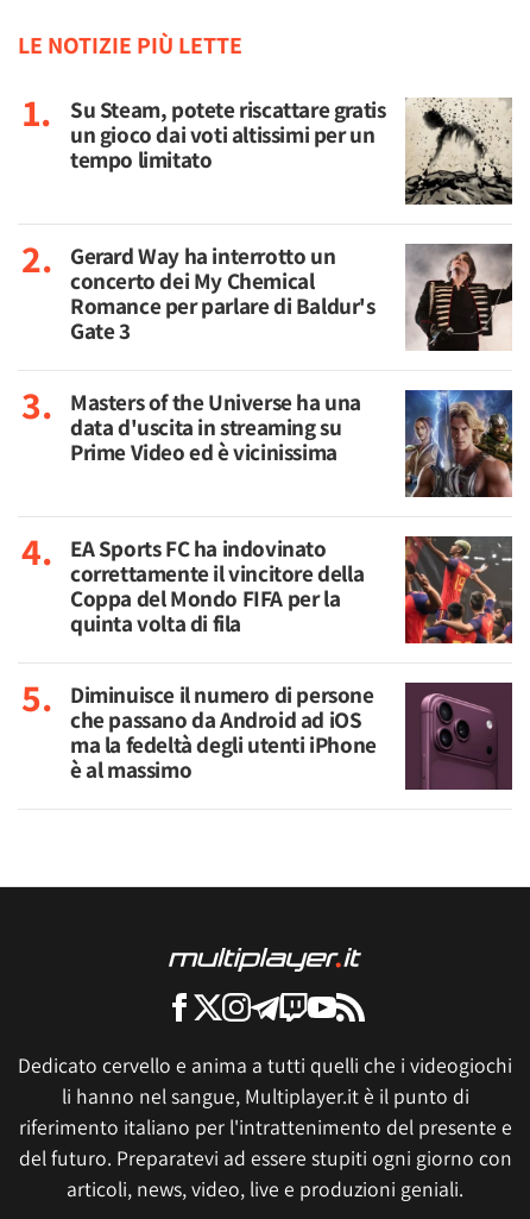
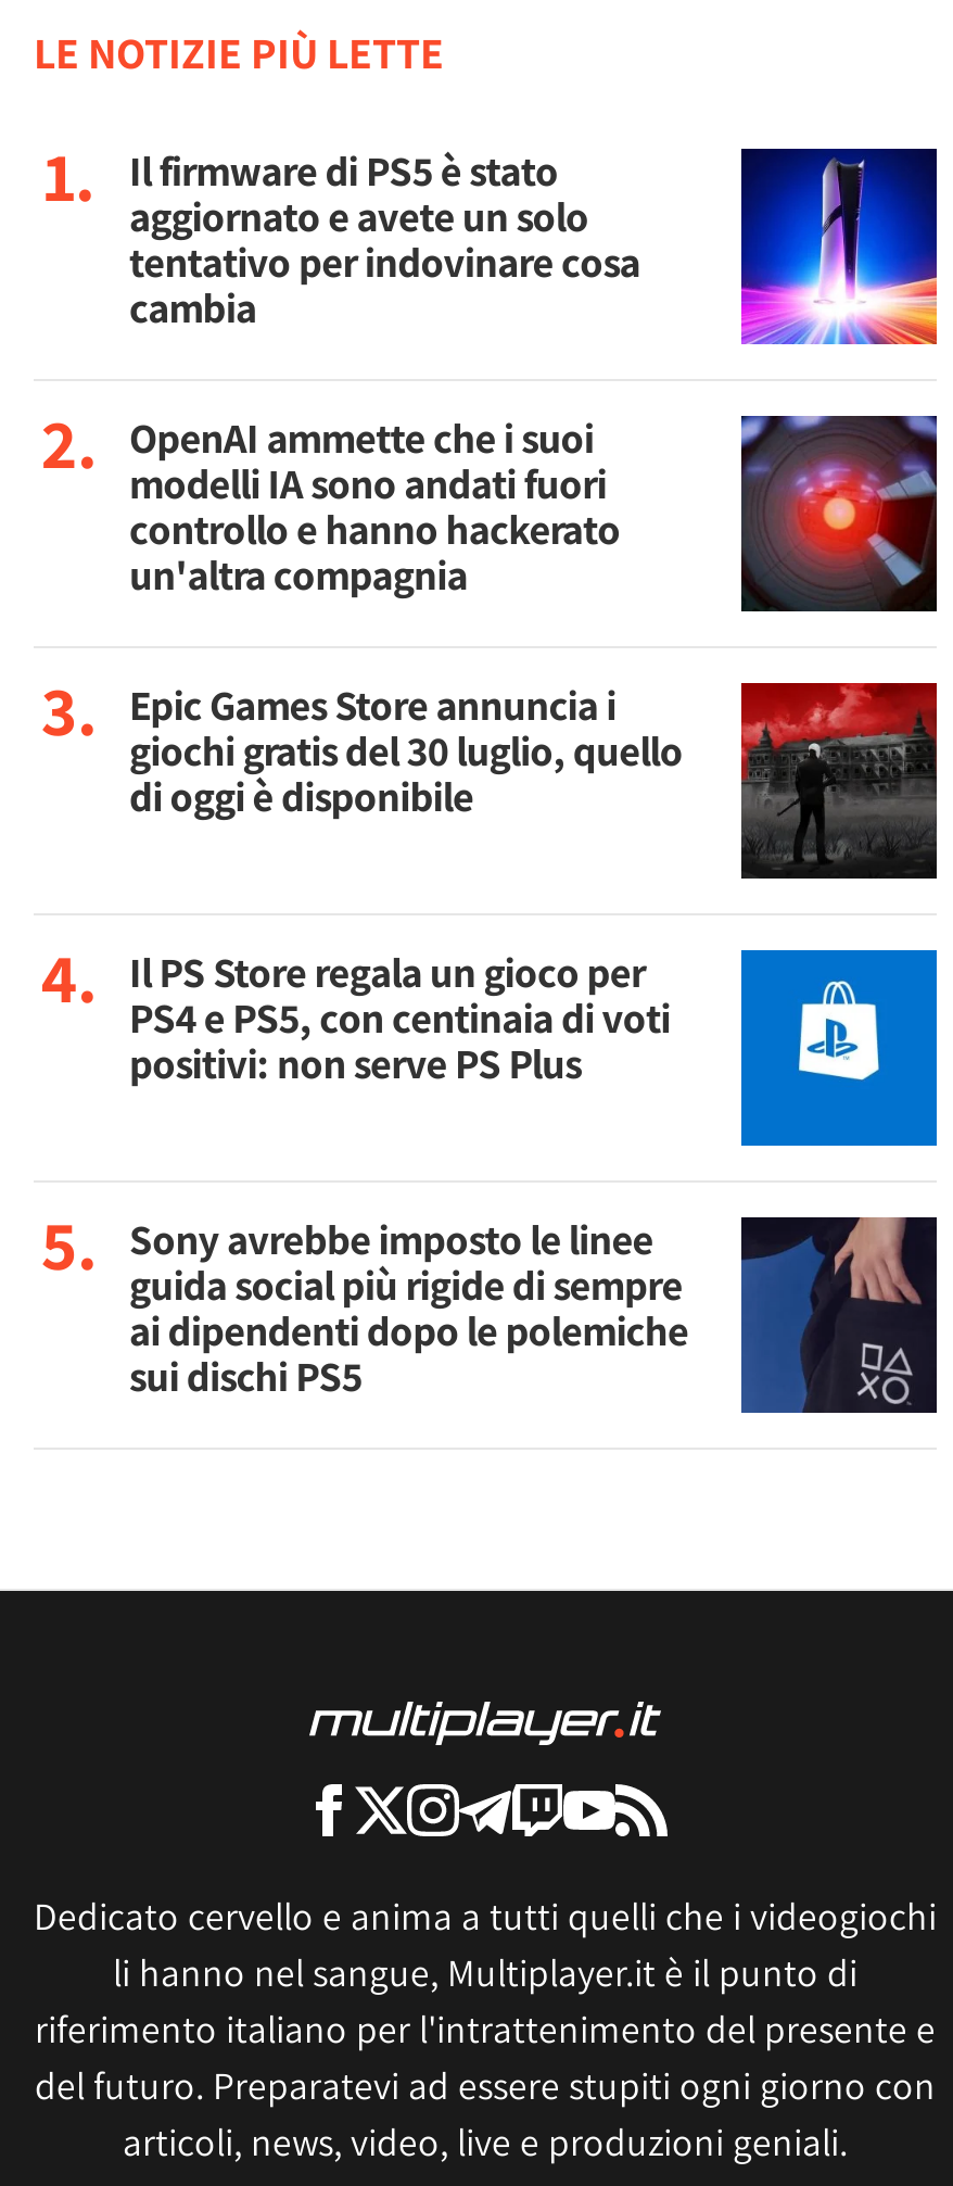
- Su Steam, potete riscattare gratis
- un gioco dai voti altissimi per un
- tempo limitato
+ Il firmware di PS5 è stato
+ aggiornato e avete un solo
+ tentativo per indovinare cosa
+ cambia

- [image]
+ [image]

- Gerard Way ha interrotto un
- concerto dei My Chemical
- Romance per parlare di Baldur's
- Gate 3
+ OpenAI ammette che i suoi
+ modelli IA sono andati fuori
+ controllo e hanno hackerato
+ un'altra compagnia

- [image]
+ [image]

- [image]
- Masters of the Universe ha una
- data d'uscita in streaming su
- Prime Video ed è vicinissima
+ [image]
+ Epic Games Store annuncia i
+ giochi gratis del 30 luglio, quello
+ di oggi è disponibile

- [image]
- EA Sports FC ha indovinato
- correttamente il vincitore della
- Coppa del Mondo FIFA per la
- quinta volta di fila
+ [image]
+ Il PS Store regala un gioco per
+ PS4 e PS5, con centinaia di voti
+ positivi: non serve PS Plus

- [image]
- Diminuisce il numero di persone
- che passano da Android ad iOS
- ma la fedeltà degli utenti iPhone
- è al massimo
+ [image]
+ Sony avrebbe imposto le linee
+ guida social più rigide di sempre
+ ai dipendenti dopo le polemiche
+ sui dischi PS5
